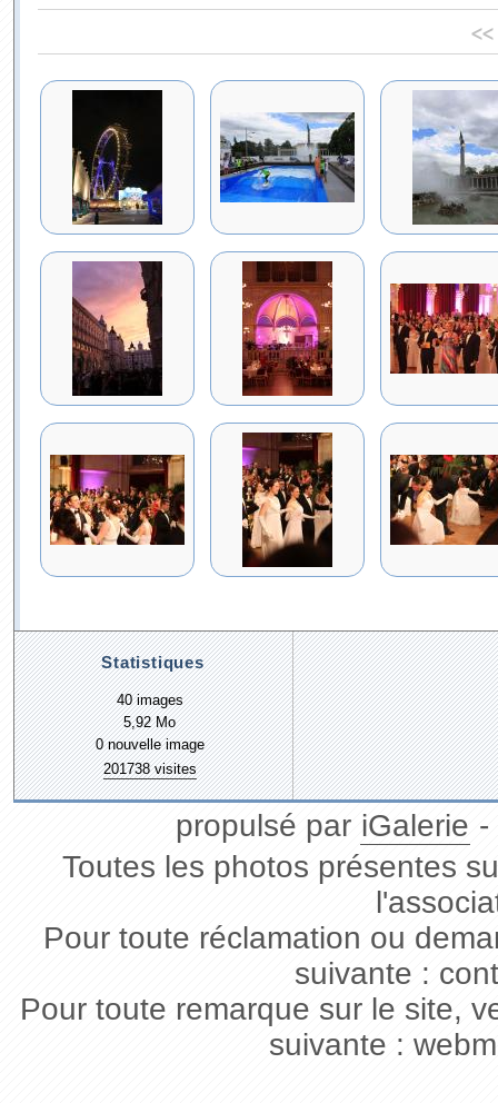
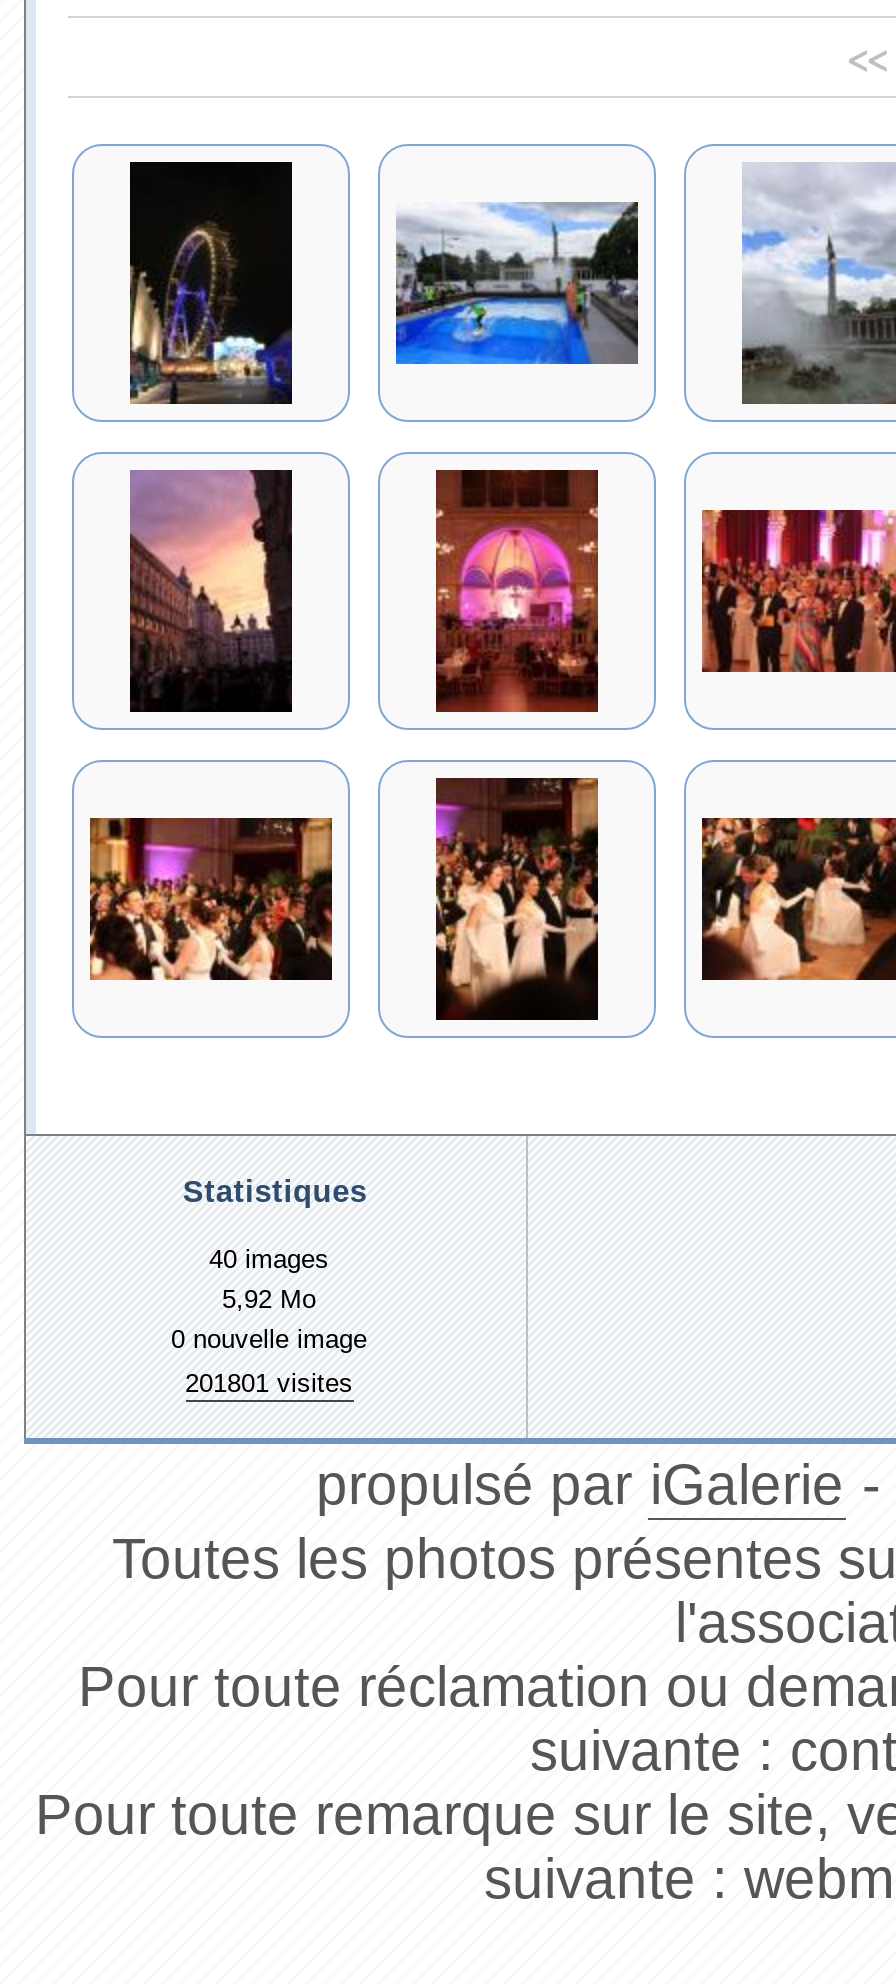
- 201738 visites
+ 201801 visites
